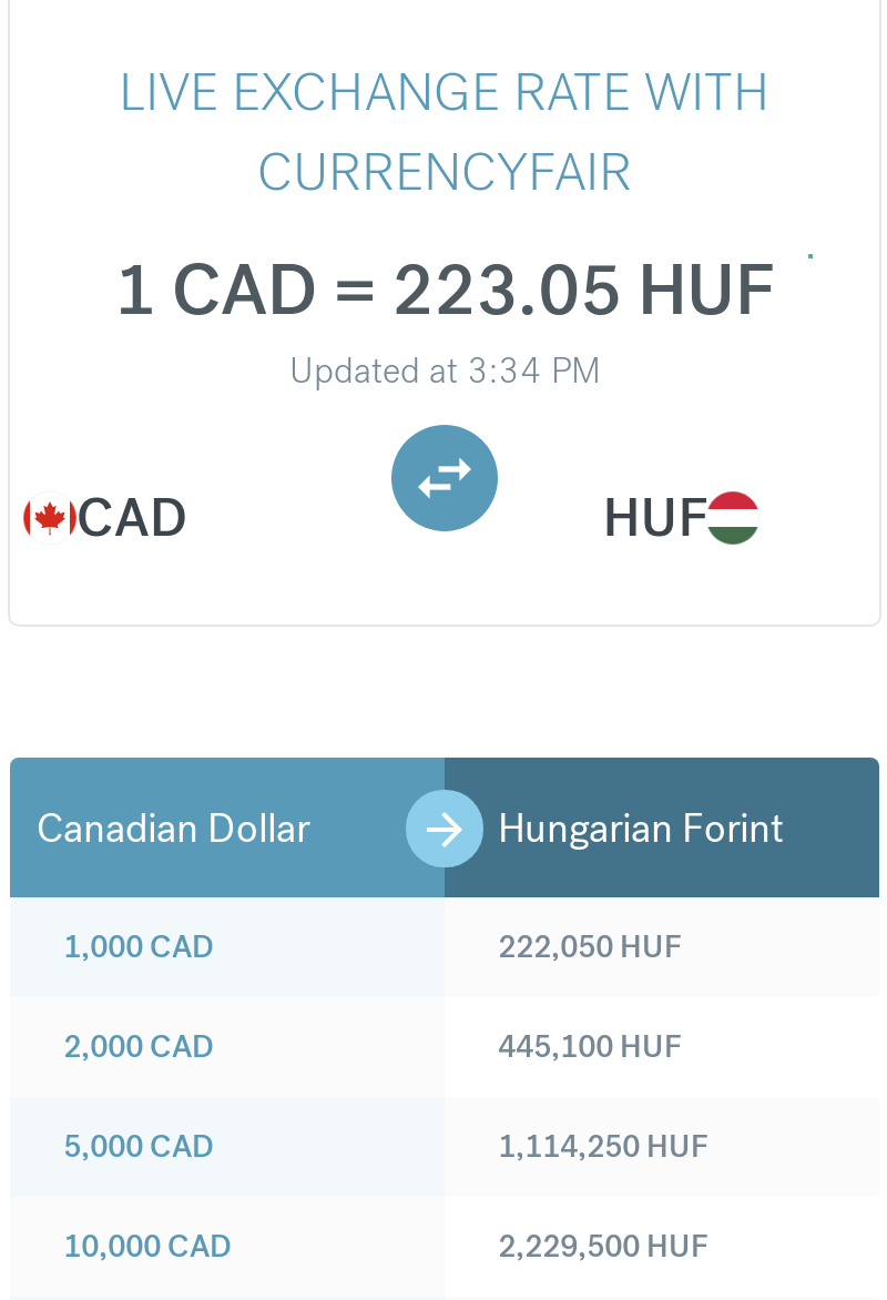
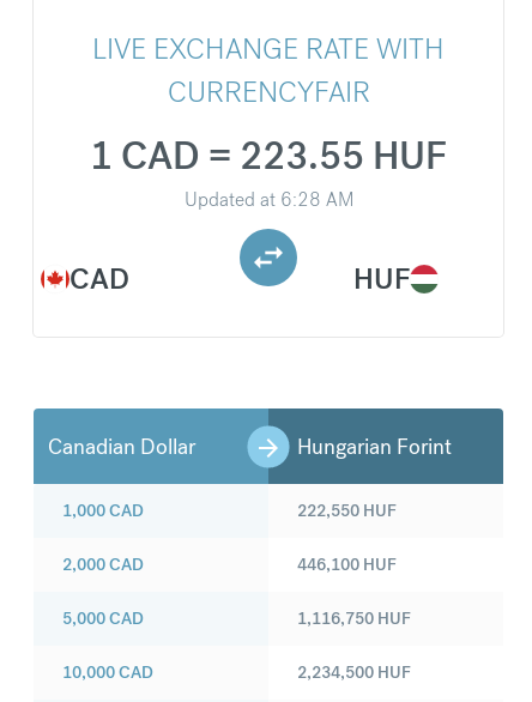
- 1 CAD = 223.05 HUF
+ 1 CAD = 223.55 HUF

- Updated at 3:34 PM
+ Updated at 6:28 AM

- 222,050 HUF
+ 222,550 HUF

- 445,100 HUF
+ 446,100 HUF

- 1,114,250 HUF
+ 1,116,750 HUF

- 2,229,500 HUF
+ 2,234,500 HUF
